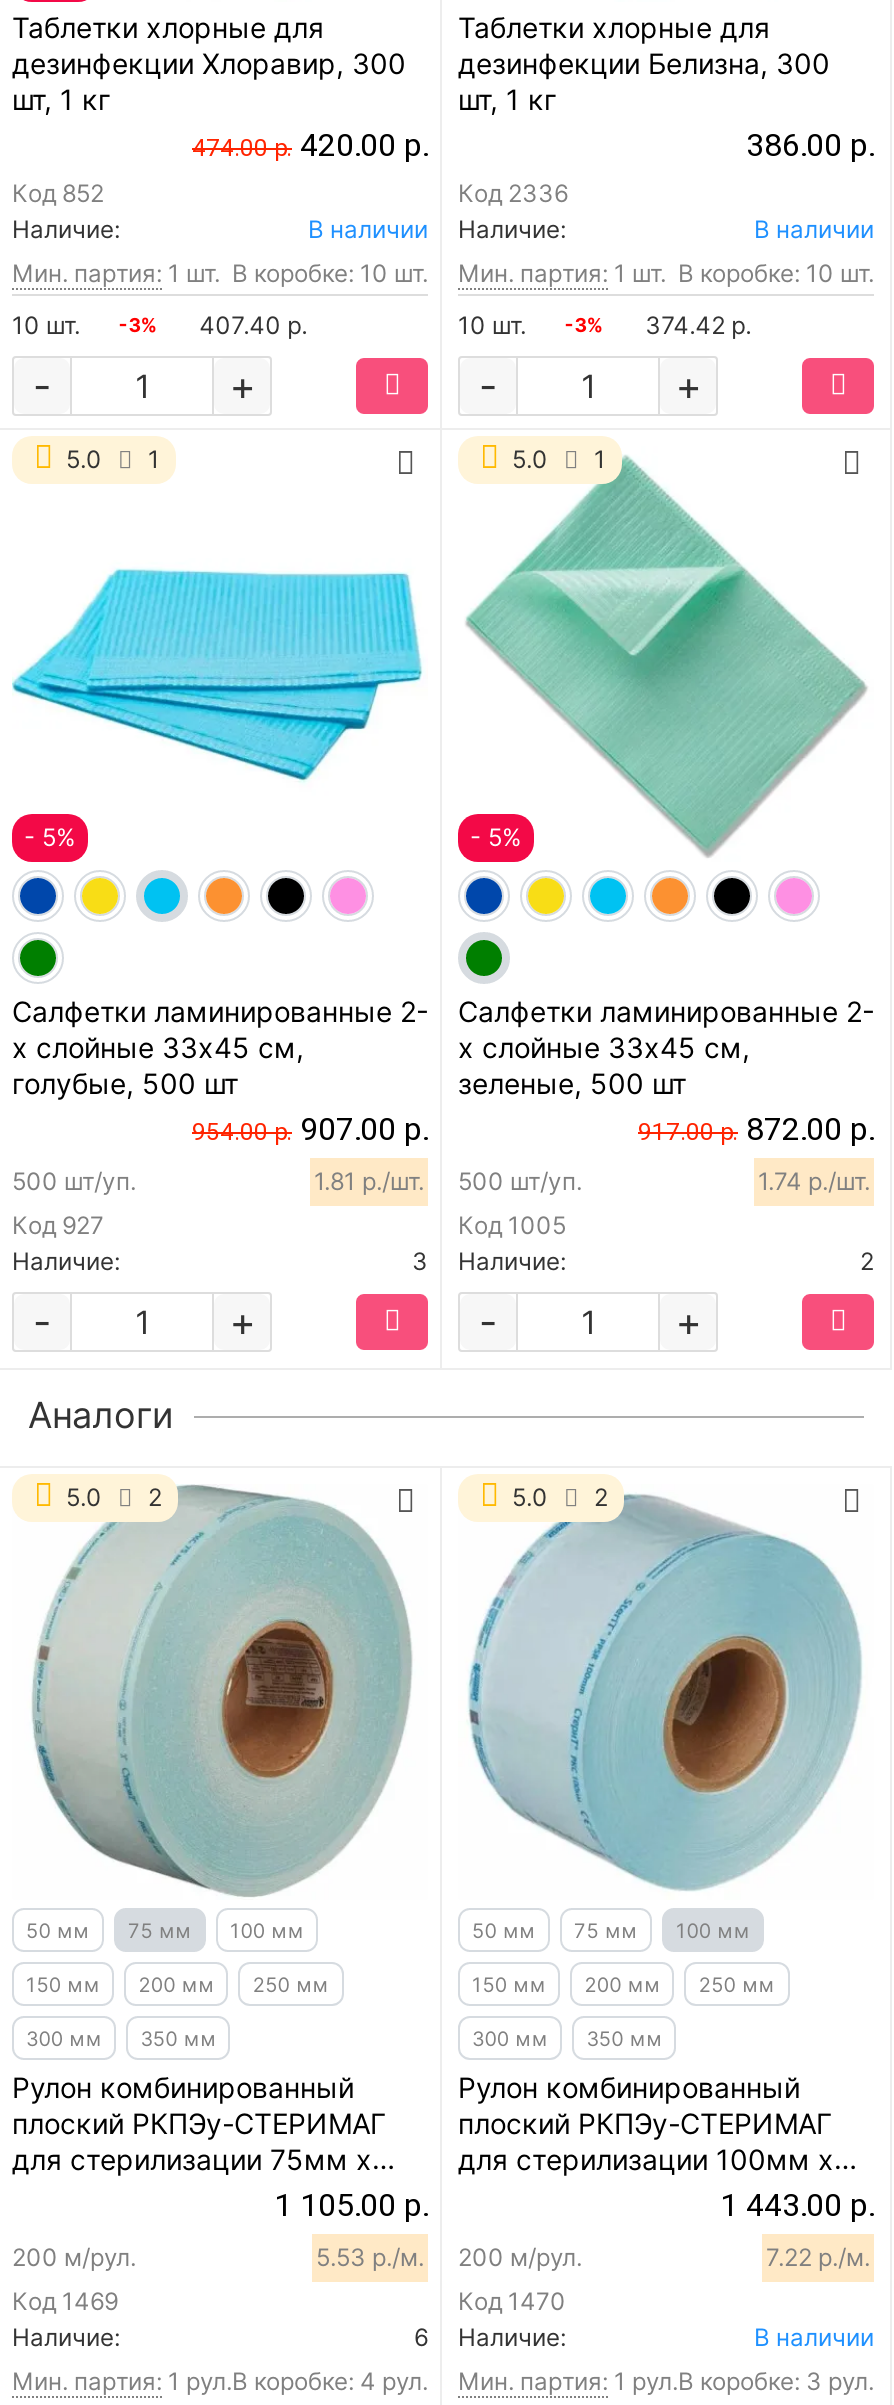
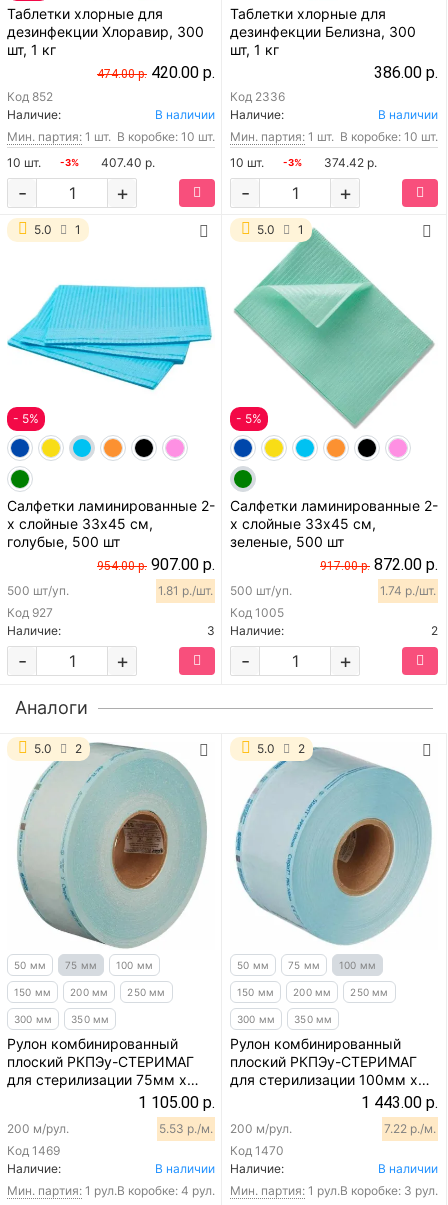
- 6
+ В наличии
